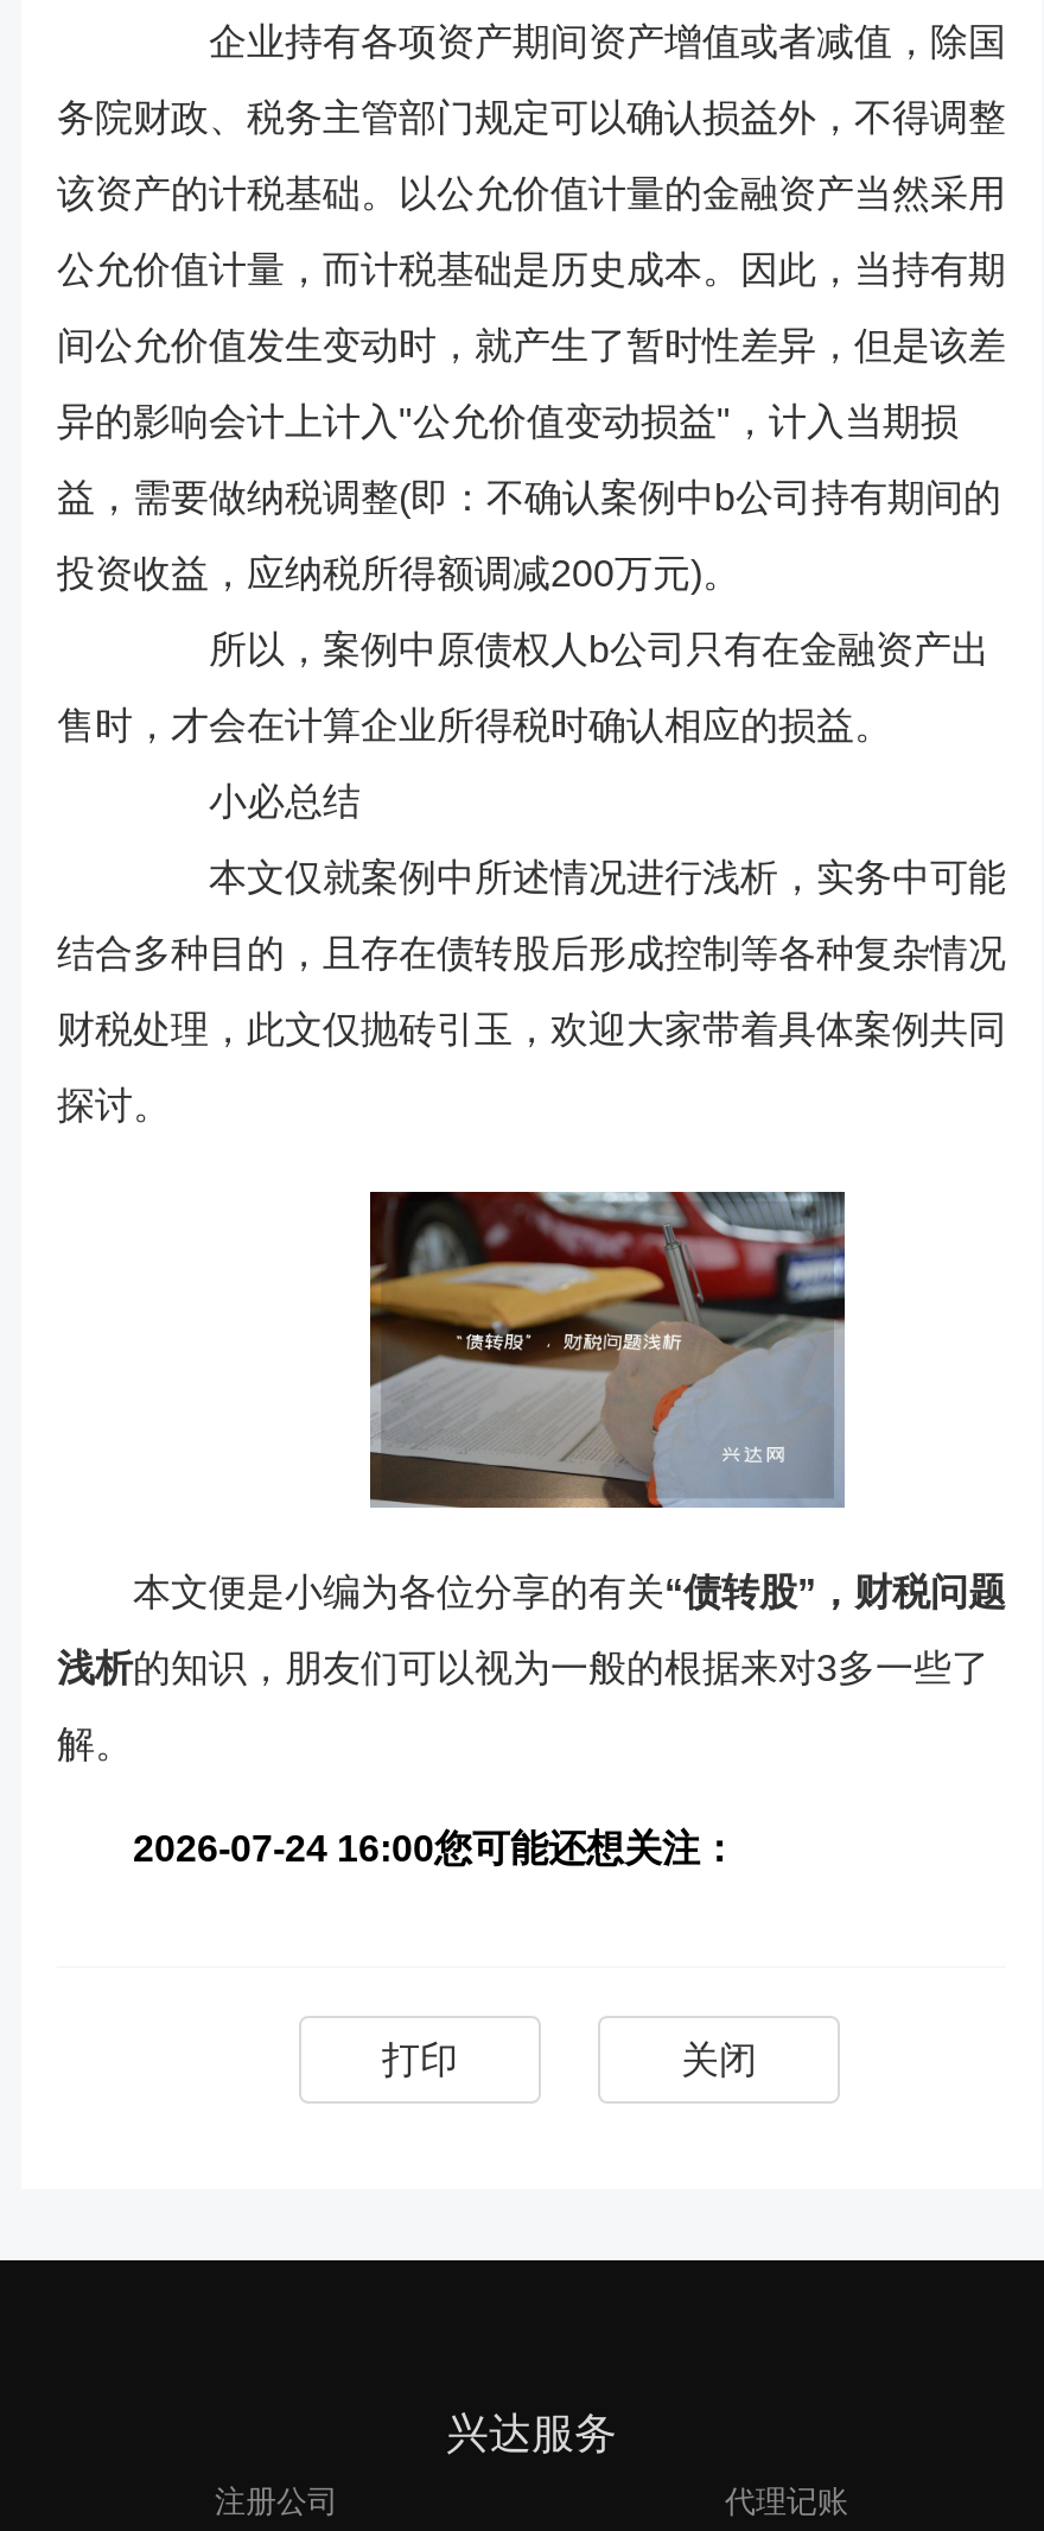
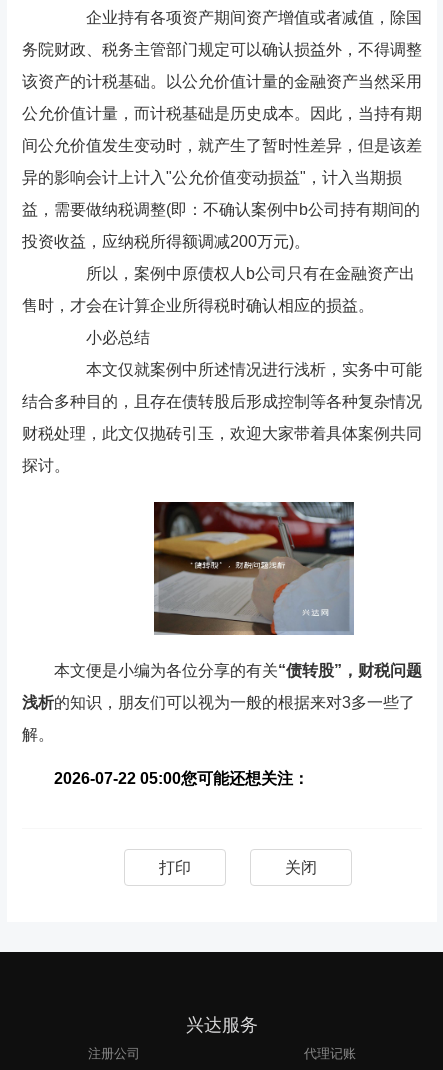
- 2026-07-24 16:00您可能还想关注：
+ 2026-07-22 05:00您可能还想关注：
